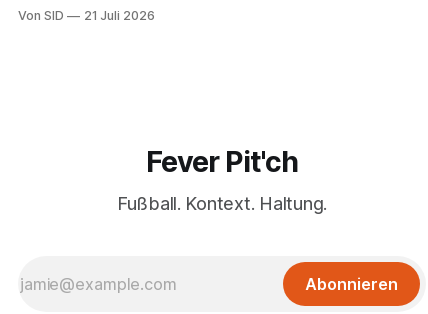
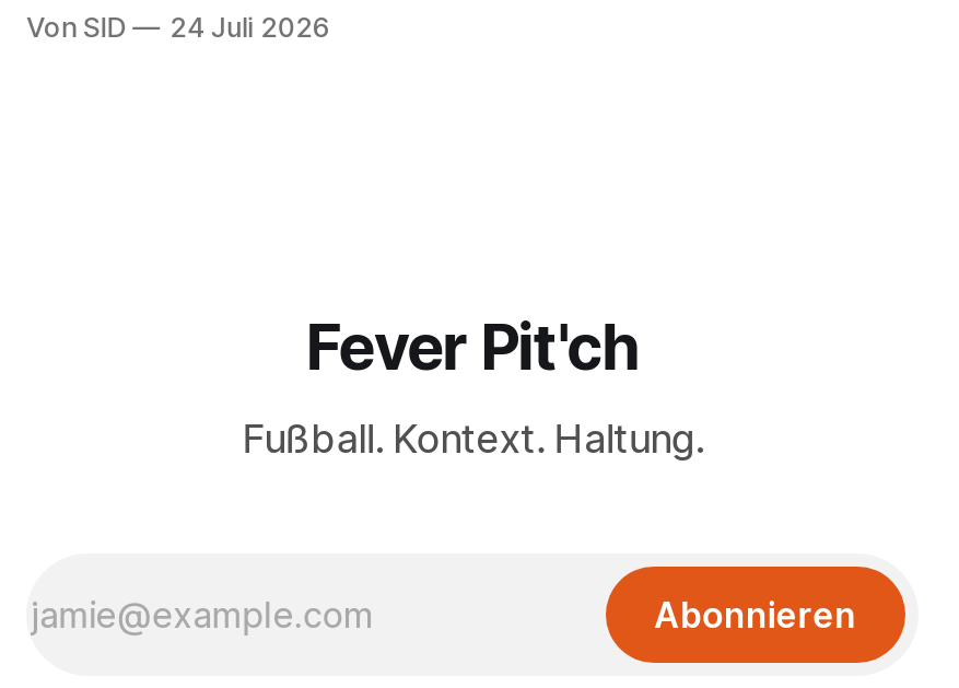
- Von SID 21 Juli 2026
+ Von SID 24 Juli 2026
